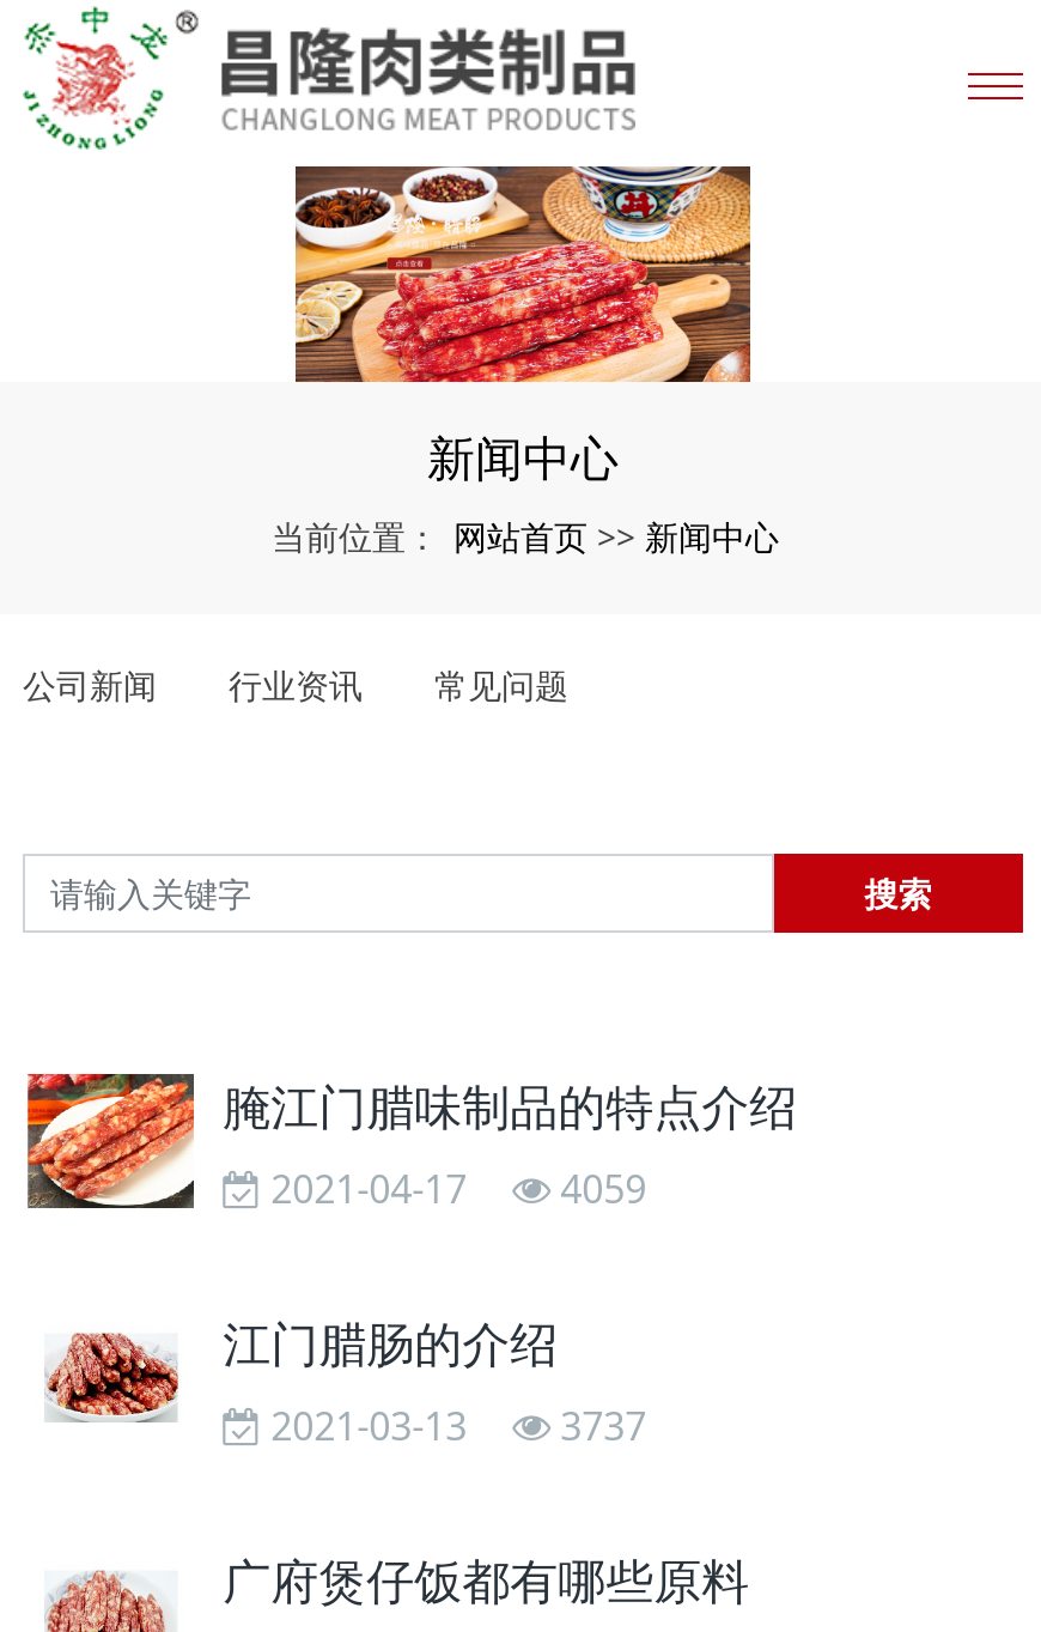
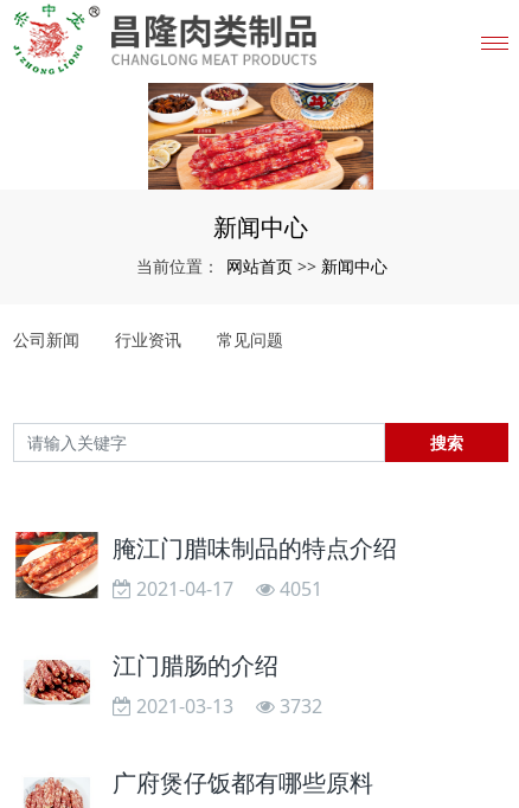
- 2021-04-17 4059
+ 2021-04-17 4051

- 2021-03-13 3737
+ 2021-03-13 3732
